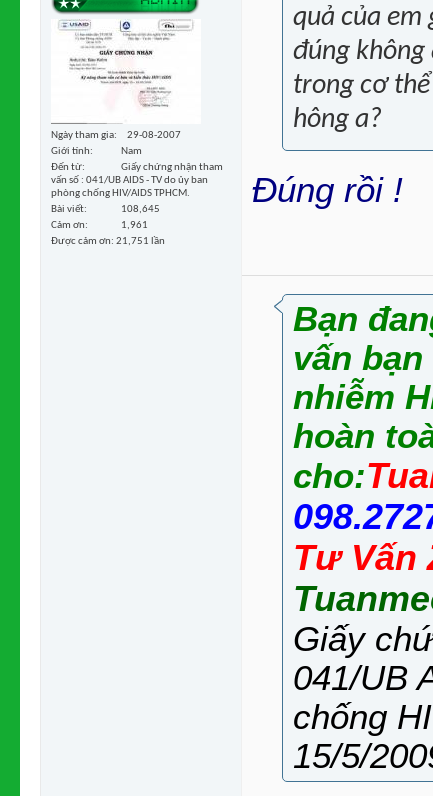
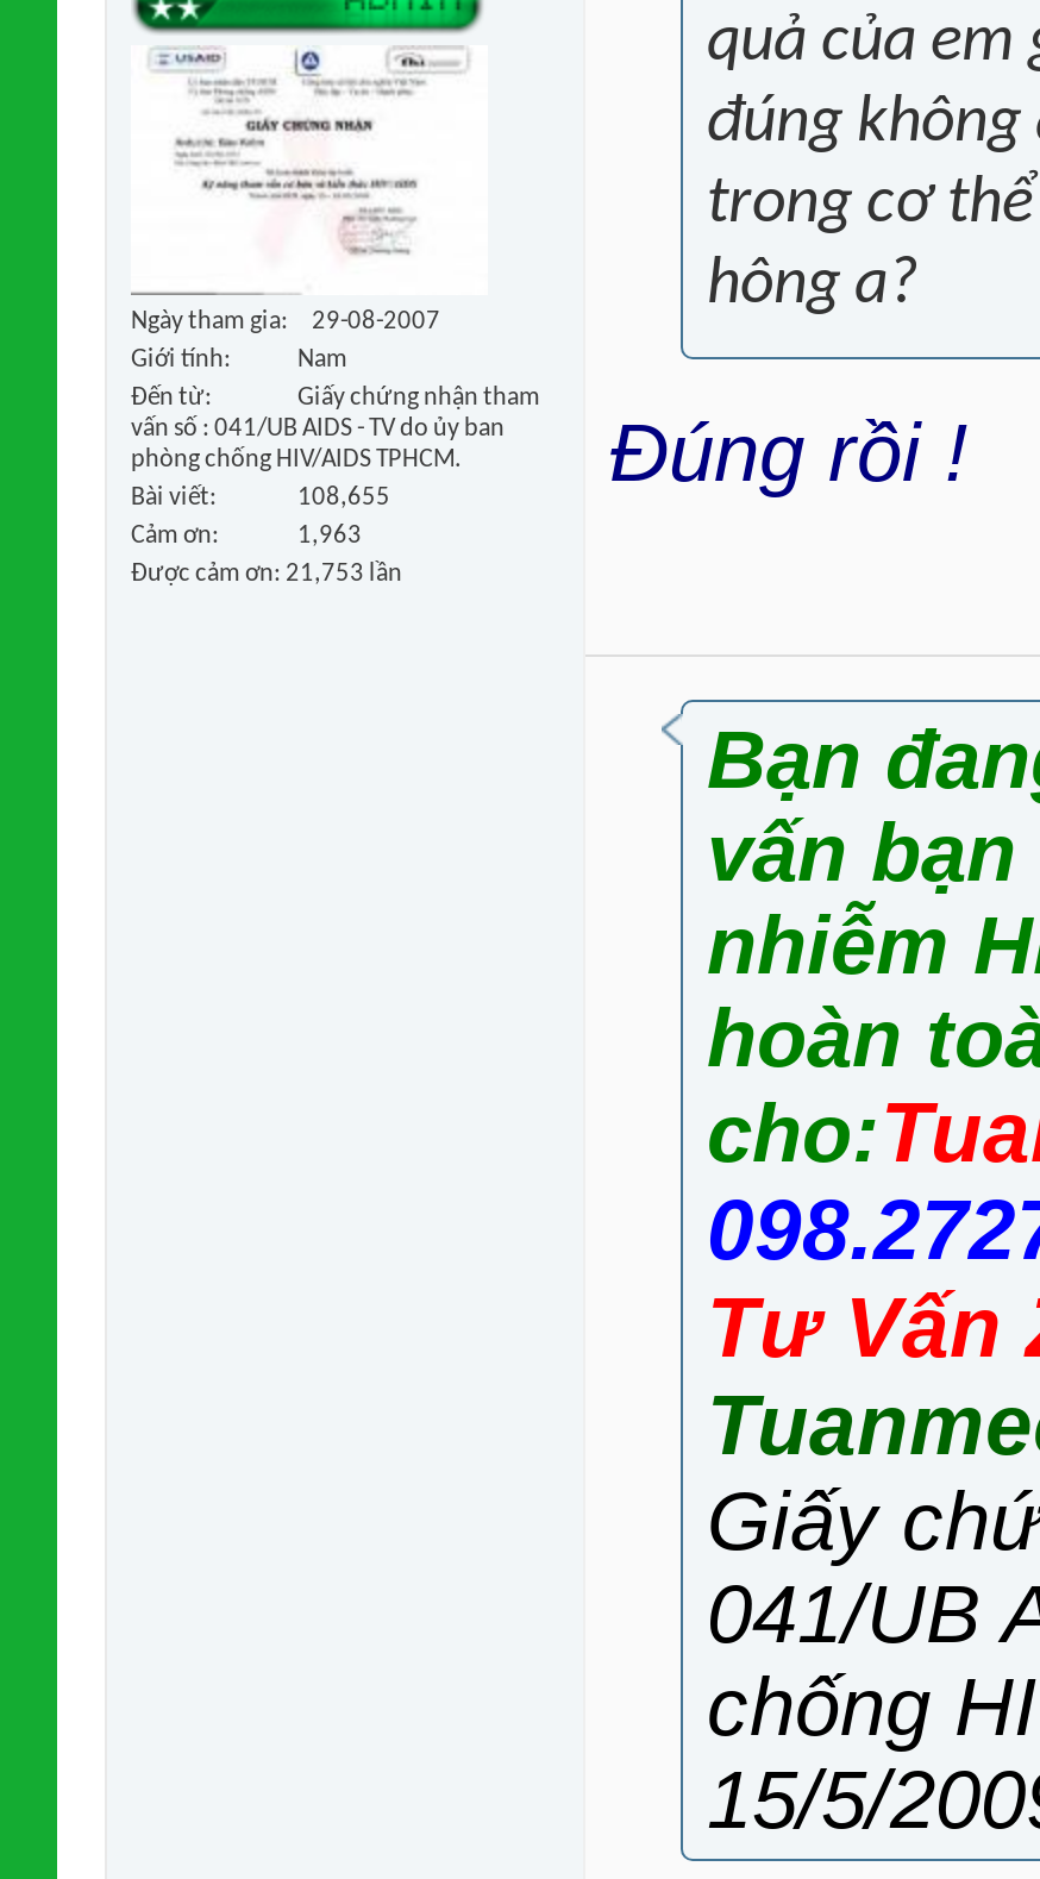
- 108,645
+ 108,655

- 1,961
+ 1,963

- Được cảm ơn: 21,751 lần
+ Được cảm ơn: 21,753 lần
